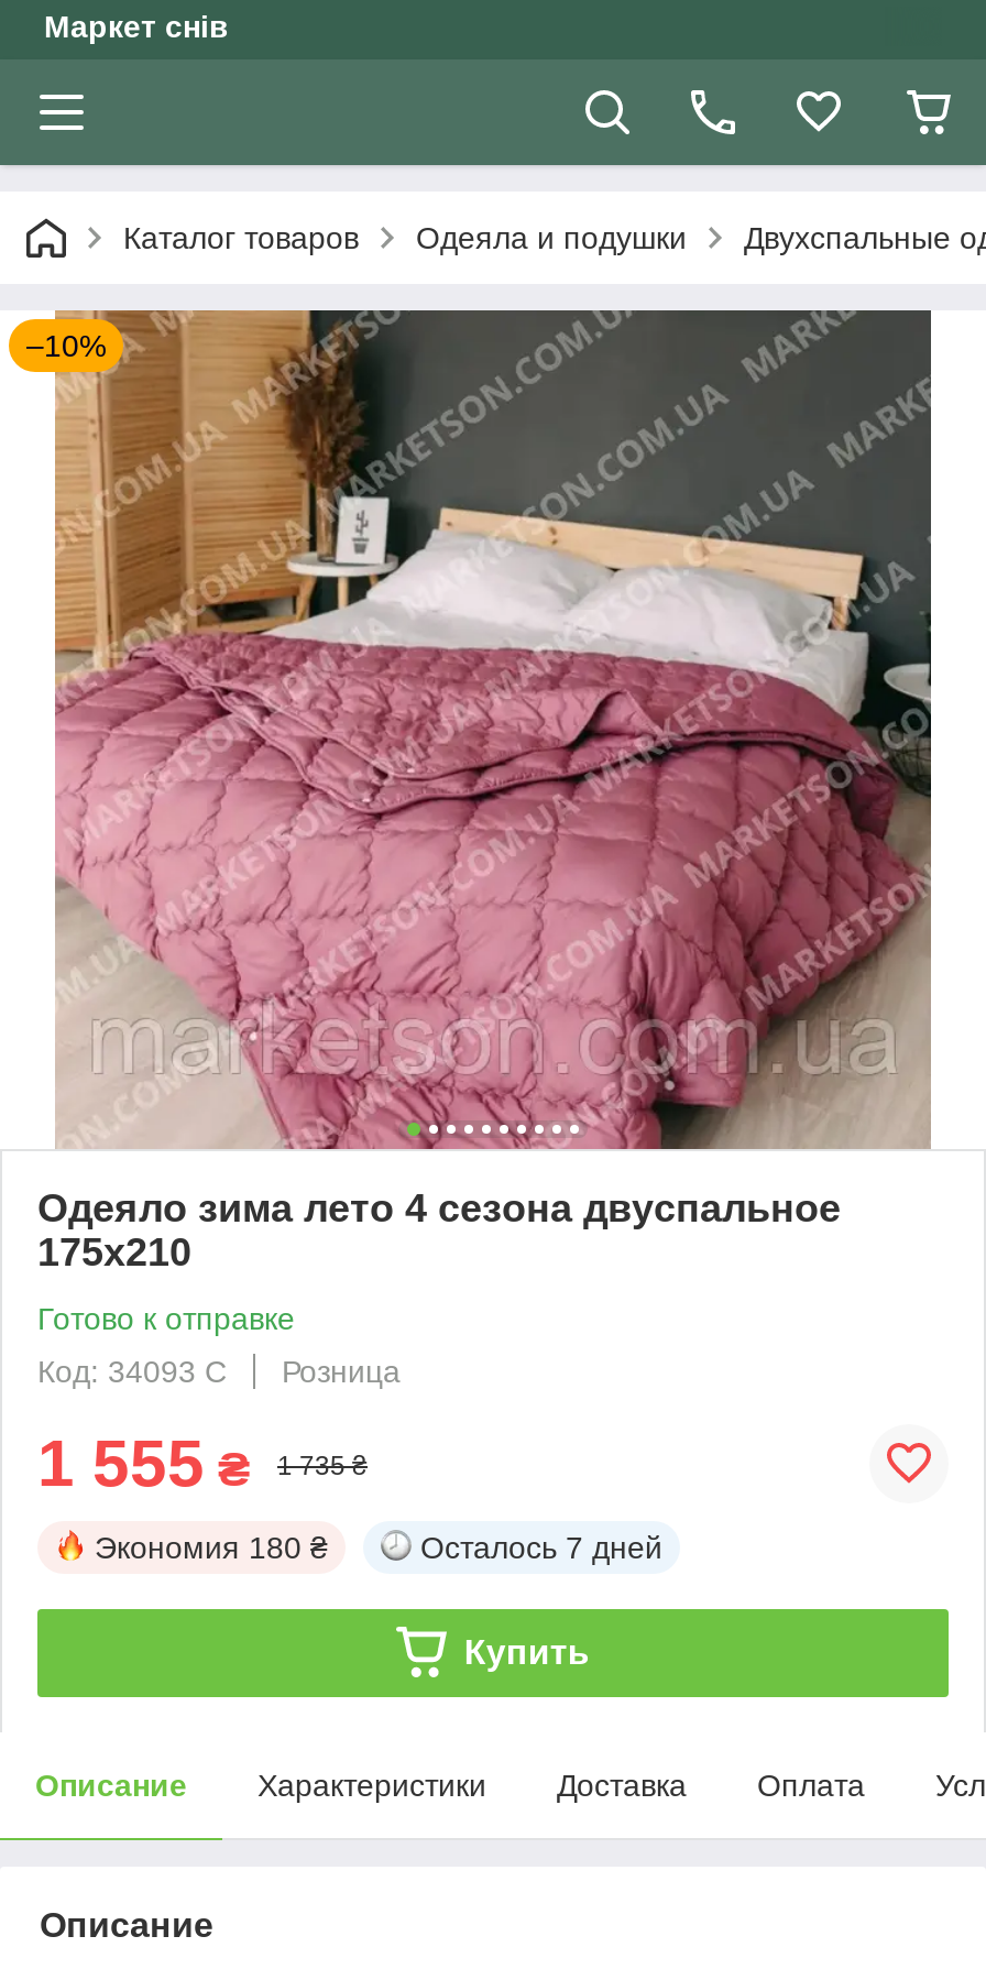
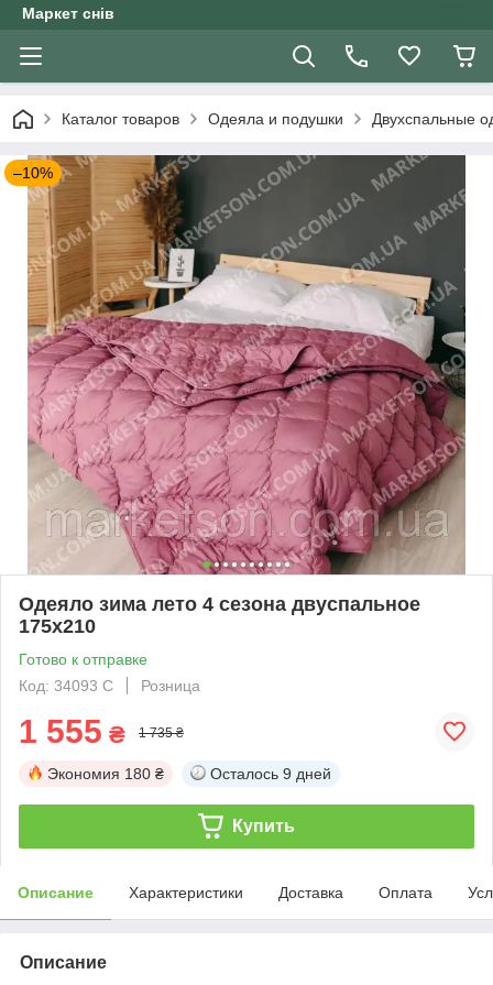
- Осталось 7 дней
+ Осталось 9 дней
